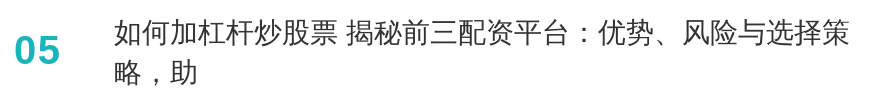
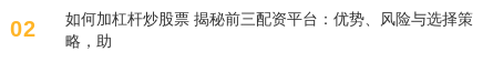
- 05 如何加杠杆炒股票 揭秘前三配资平台：优势、风险与选择策 略，助
+ 02 如何加杠杆炒股票 揭秘前三配资平台：优势、风险与选择策 略，助
